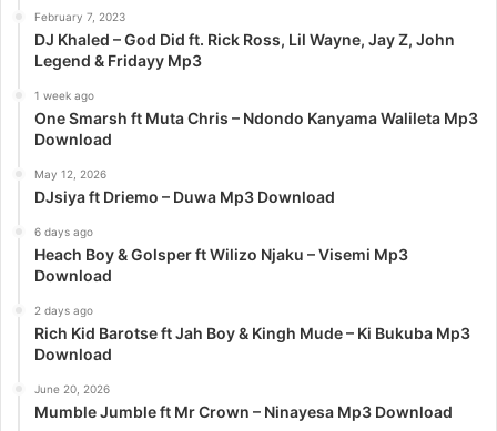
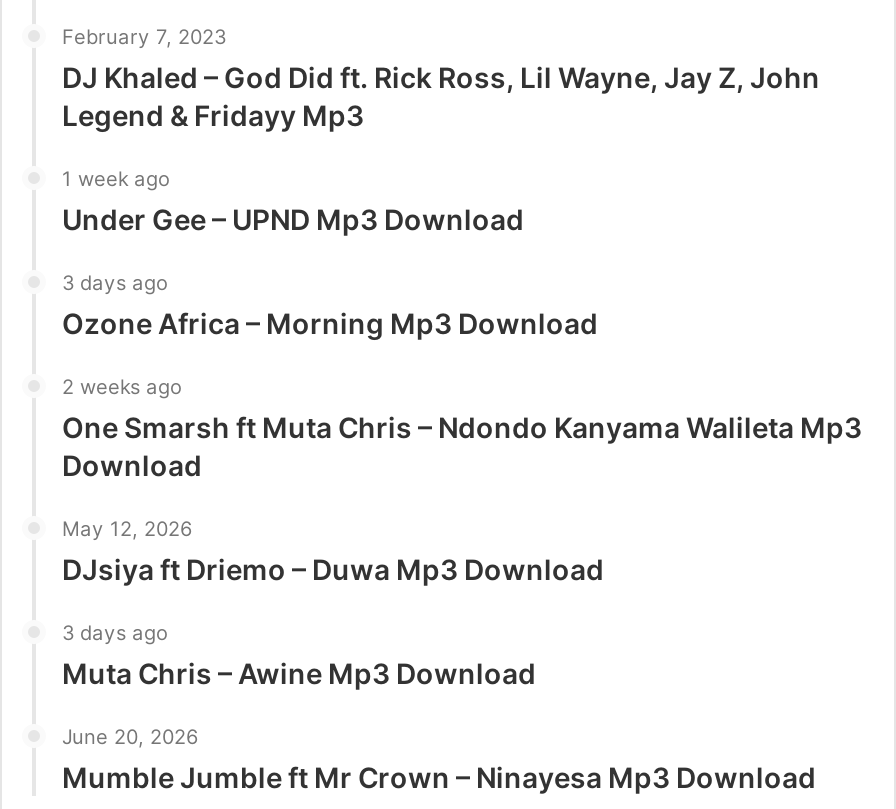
+ Under Gee – UPND Mp3 Download
+ 3 days ago
+ Ozone Africa – Morning Mp3 Download
+ 2 weeks ago

moved down: One Smarsh ft Muta Chris – Ndondo Kanyama Walileta Mp3 | Download | May 12, 2026 | DJsiya ft Driemo – Duwa Mp3 Download

- 6 days ago
- Heach Boy & Golsper ft Wilizo Njaku – Visemi Mp3
- Download
- 2 days ago
- Rich Kid Barotse ft Jah Boy & Kingh Mude – Ki Bukuba Mp3
- Download
+ 3 days ago
+ Muta Chris – Awine Mp3 Download
